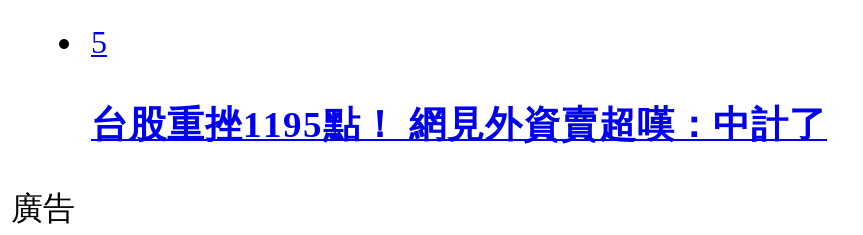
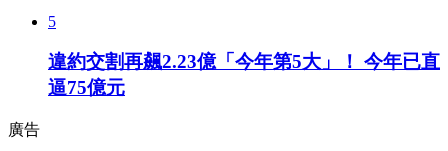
- 台股重挫1195點！ 網見外資賣超嘆：中計了
+ 違約交割再飆2.23億「今年第5大」！ 今年已直
+ 逼75億元
